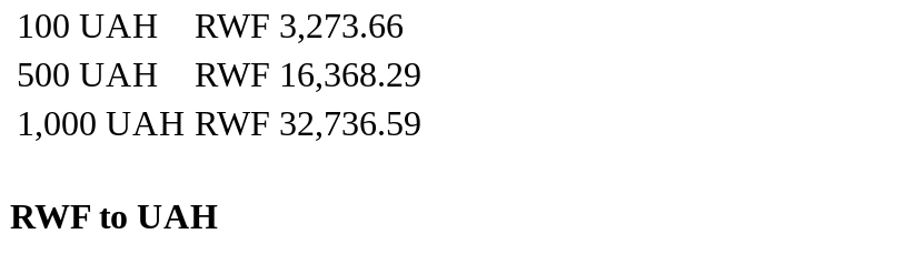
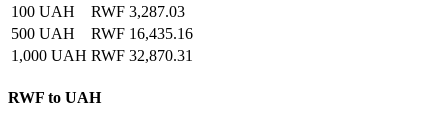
- 100 UAH RWF 3,273.66
+ 100 UAH RWF 3,287.03

- 500 UAH RWF 16,368.29
+ 500 UAH RWF 16,435.16

- 1,000 UAH RWF 32,736.59
+ 1,000 UAH RWF 32,870.31
